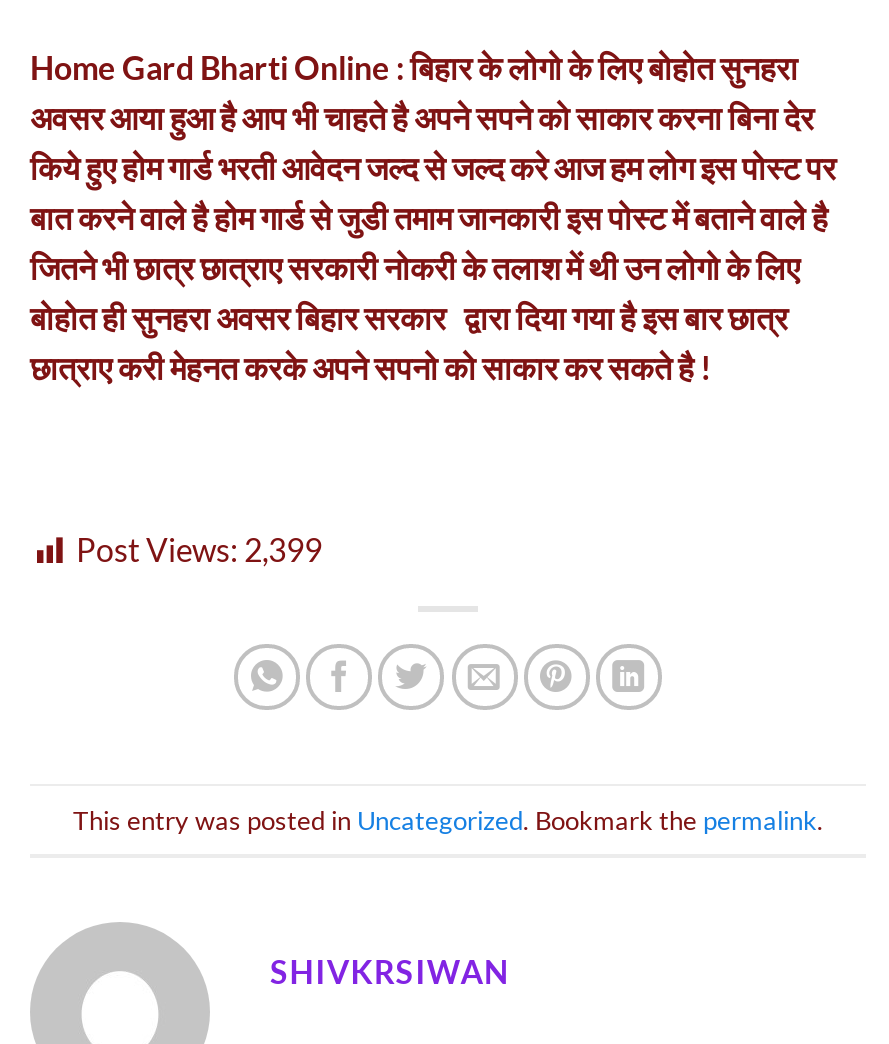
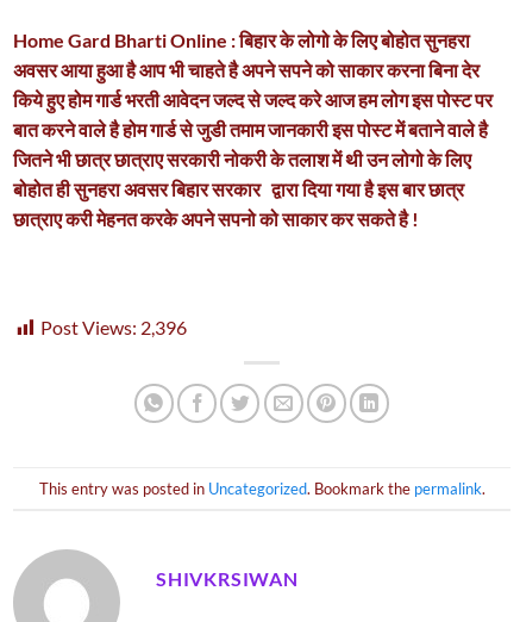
- Post Views: 2,399
+ Post Views: 2,396
